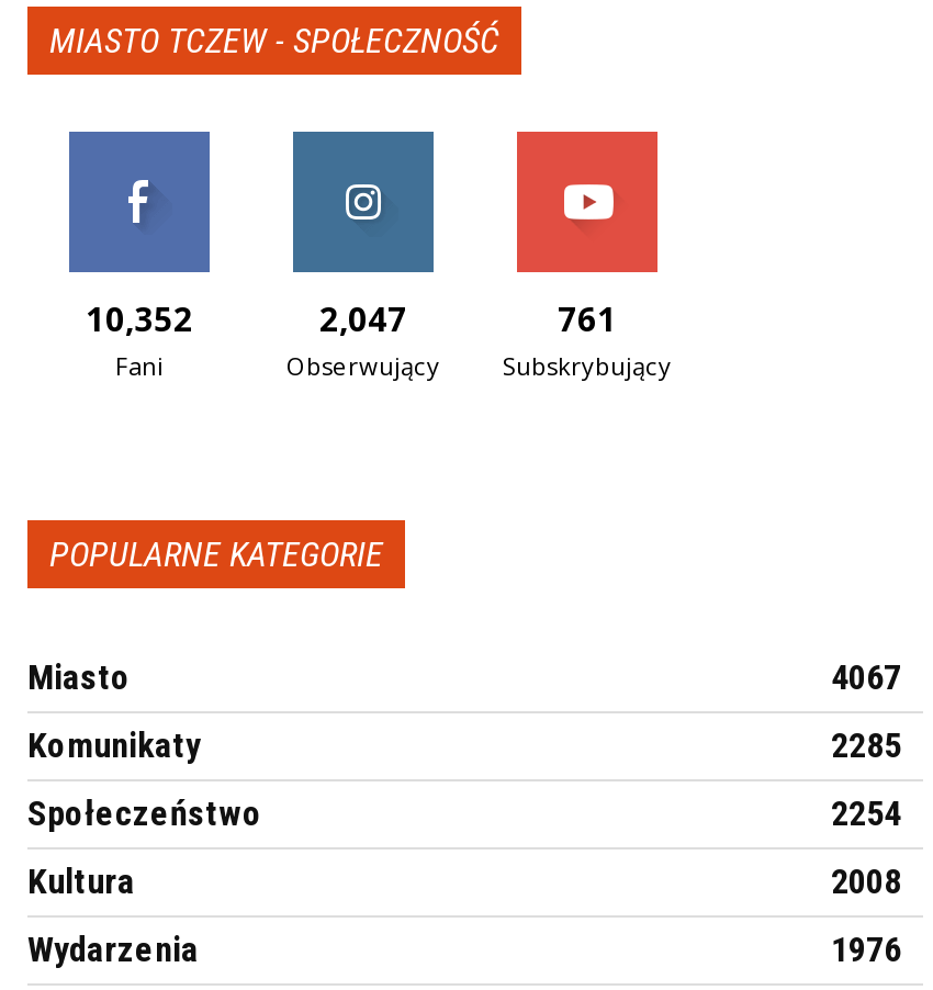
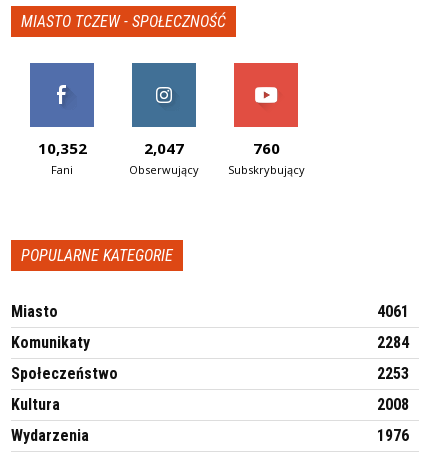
- 761
+ 760

- 4067
+ 4061

- 2285
+ 2284

- 2254
+ 2253
